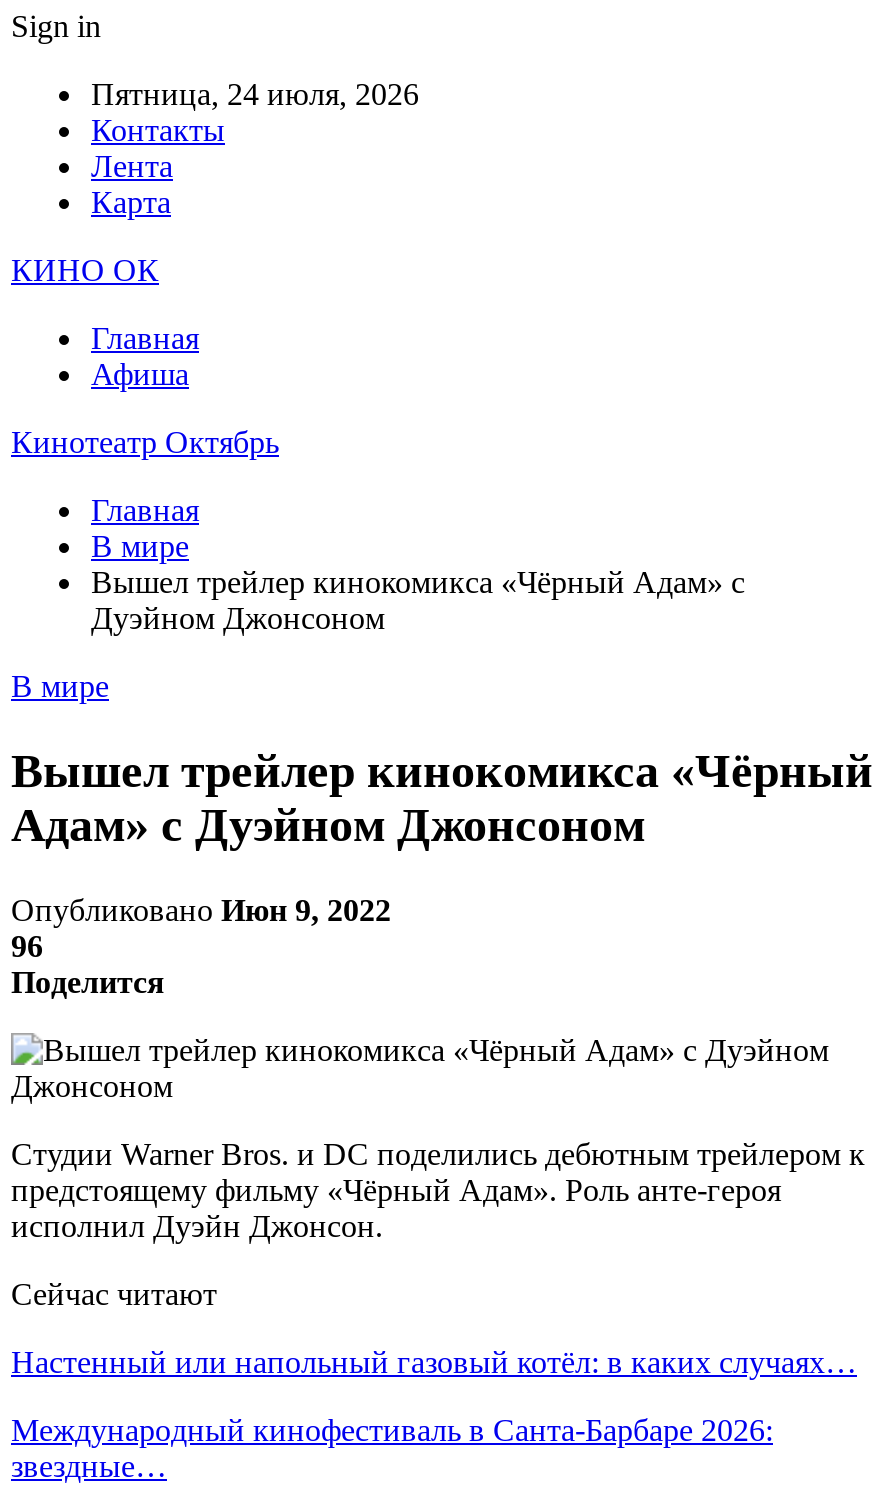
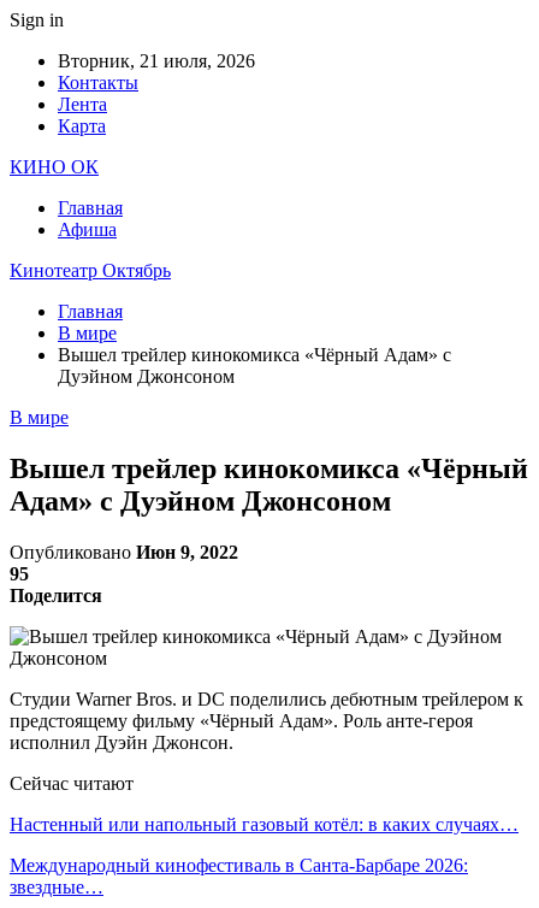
- Пятница, 24 июля, 2026
+ Вторник, 21 июля, 2026

- 96
+ 95
